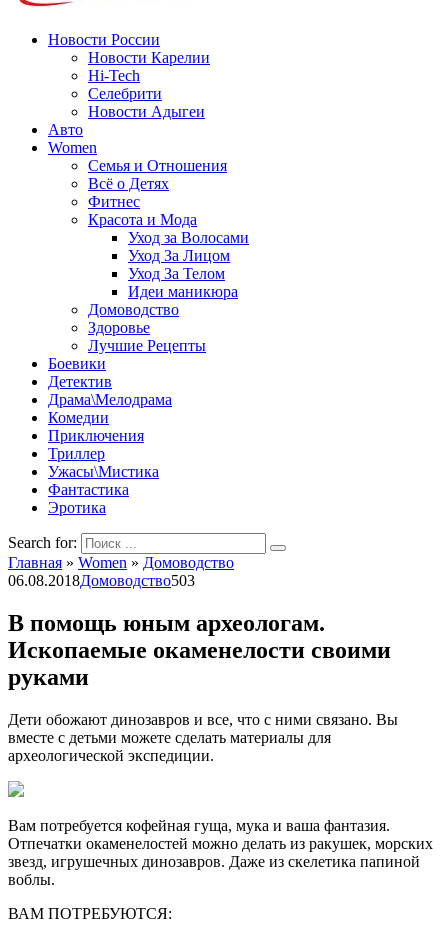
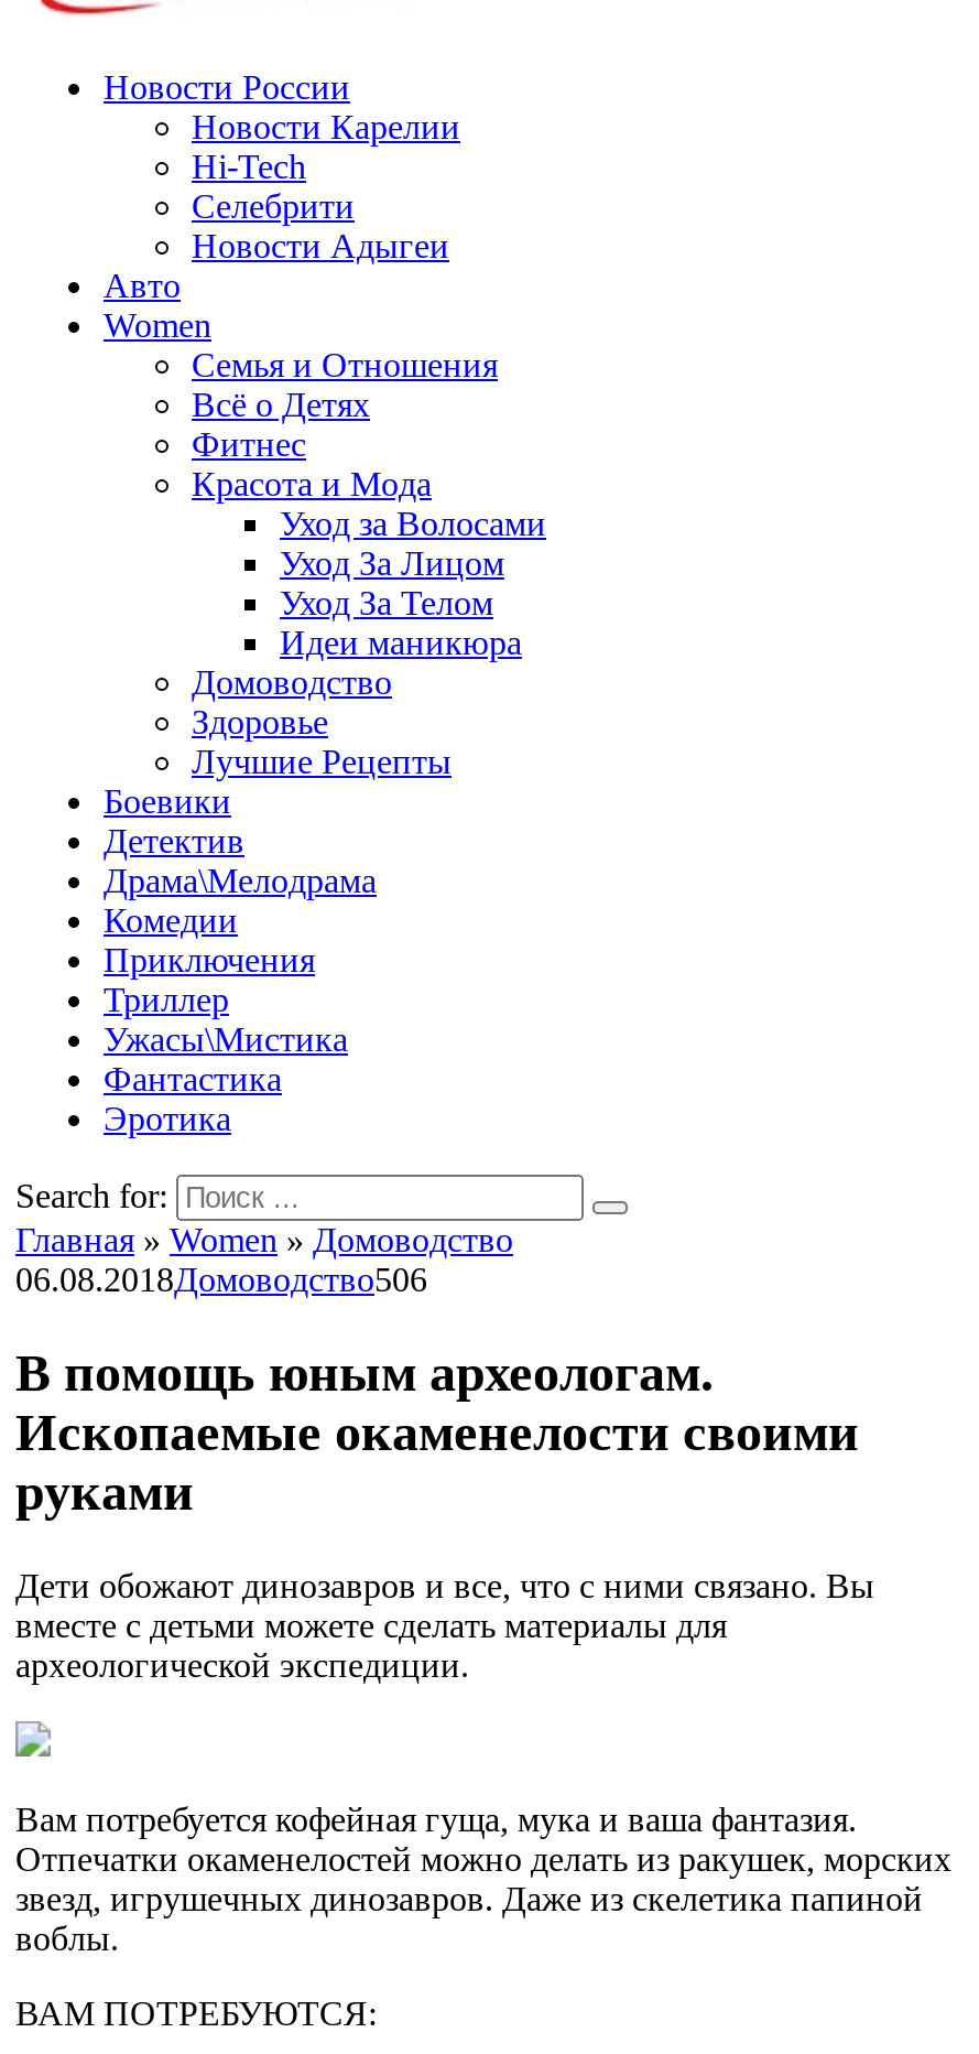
- 06.08.2018Домоводство503
+ 06.08.2018Домоводство506
